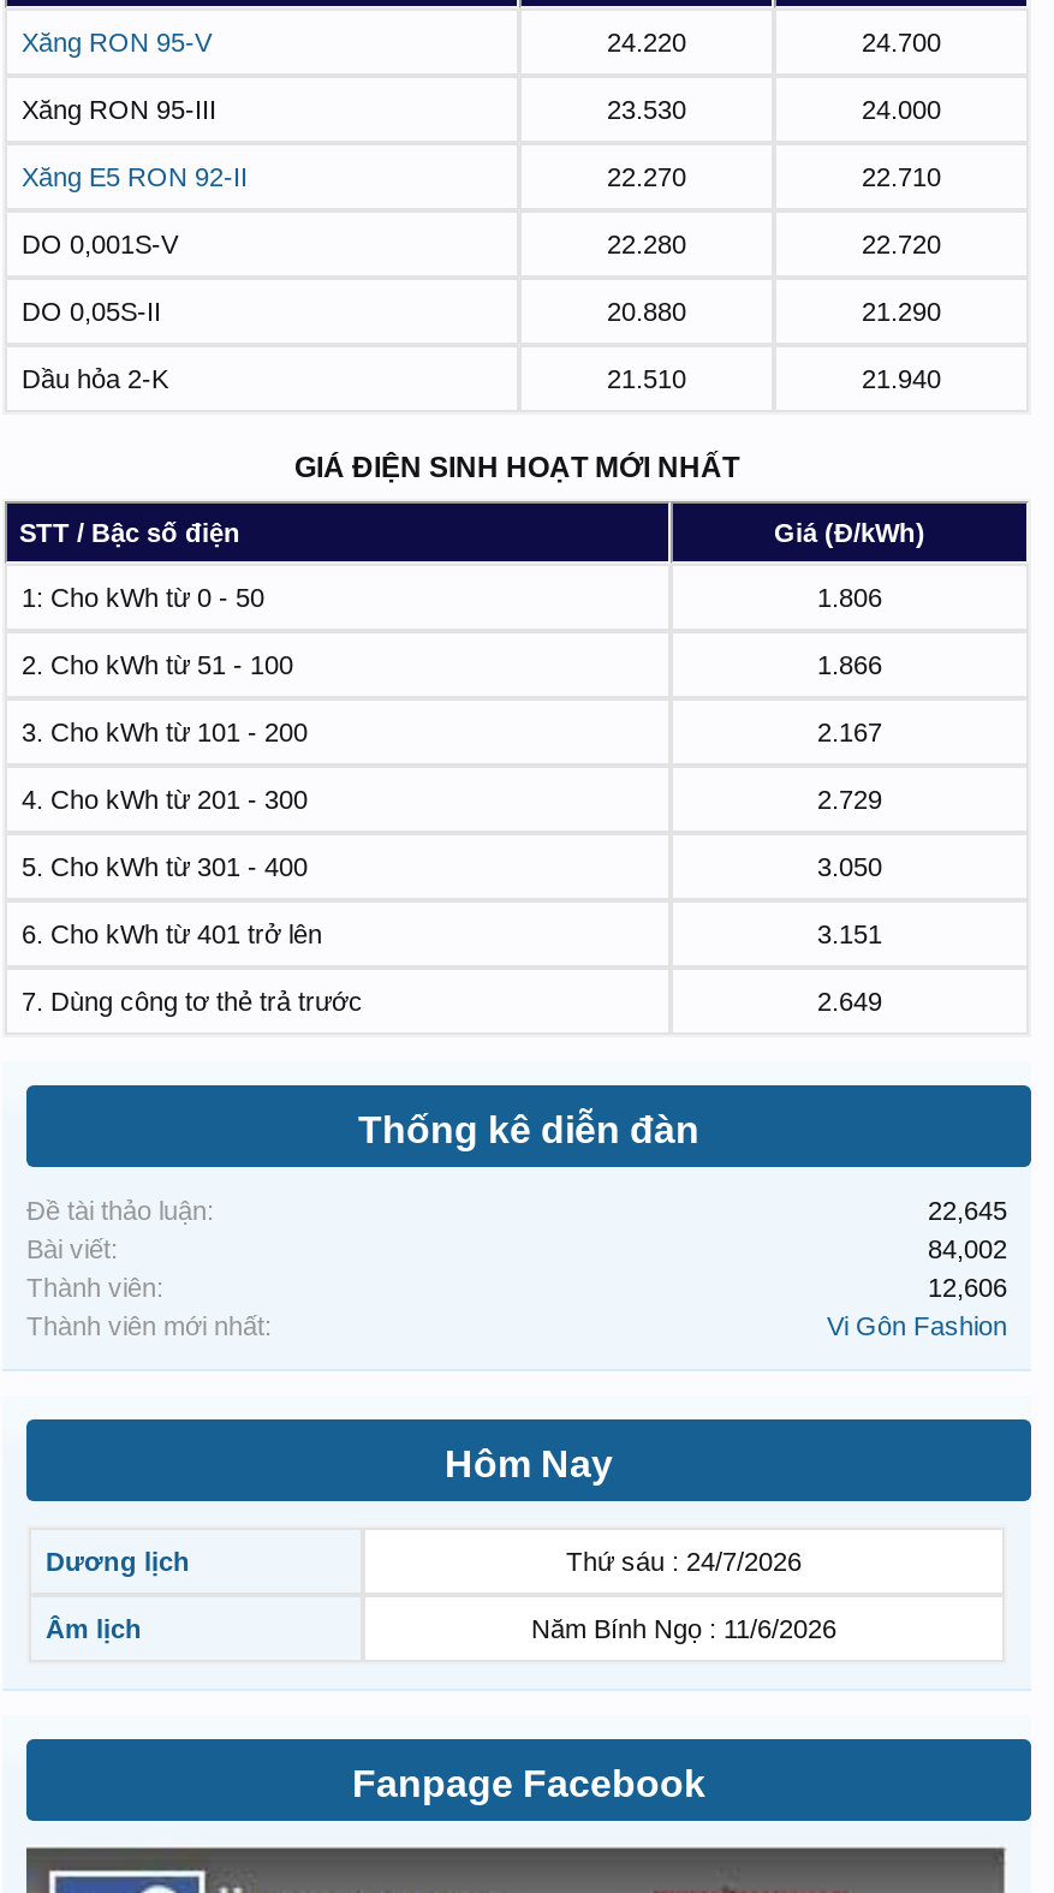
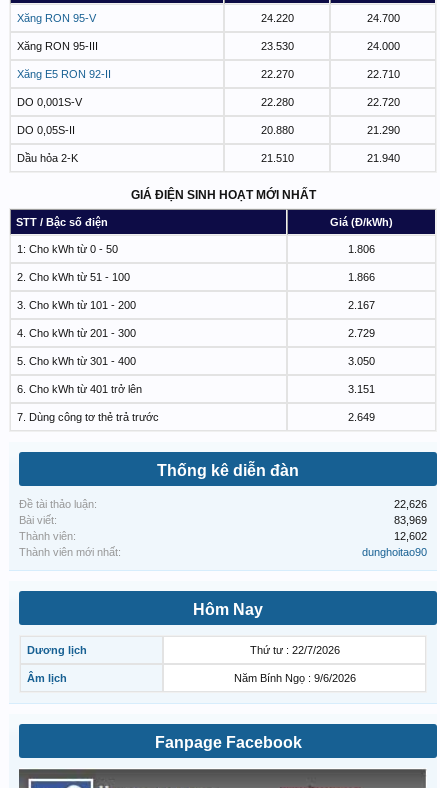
- 22,645
+ 22,626

- 84,002
+ 83,969

- 12,606
+ 12,602

- Vi Gôn Fashion
+ dunghoitao90

- Thứ sáu : 24/7/2026
+ Thứ tư : 22/7/2026

- Năm Bính Ngọ : 11/6/2026
+ Năm Bính Ngọ : 9/6/2026
